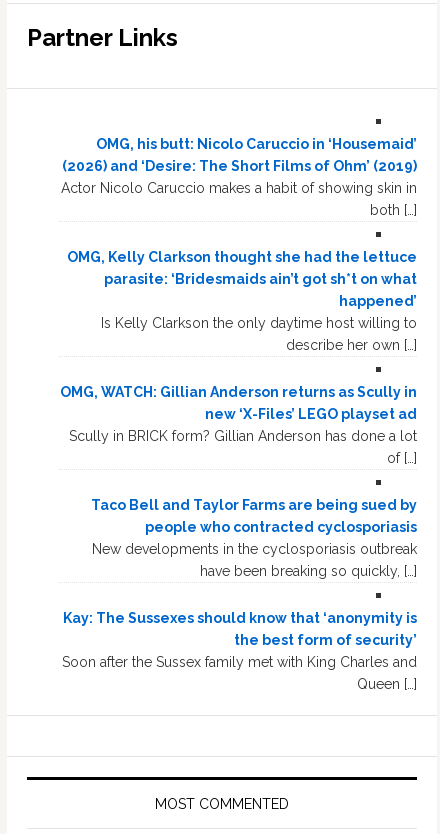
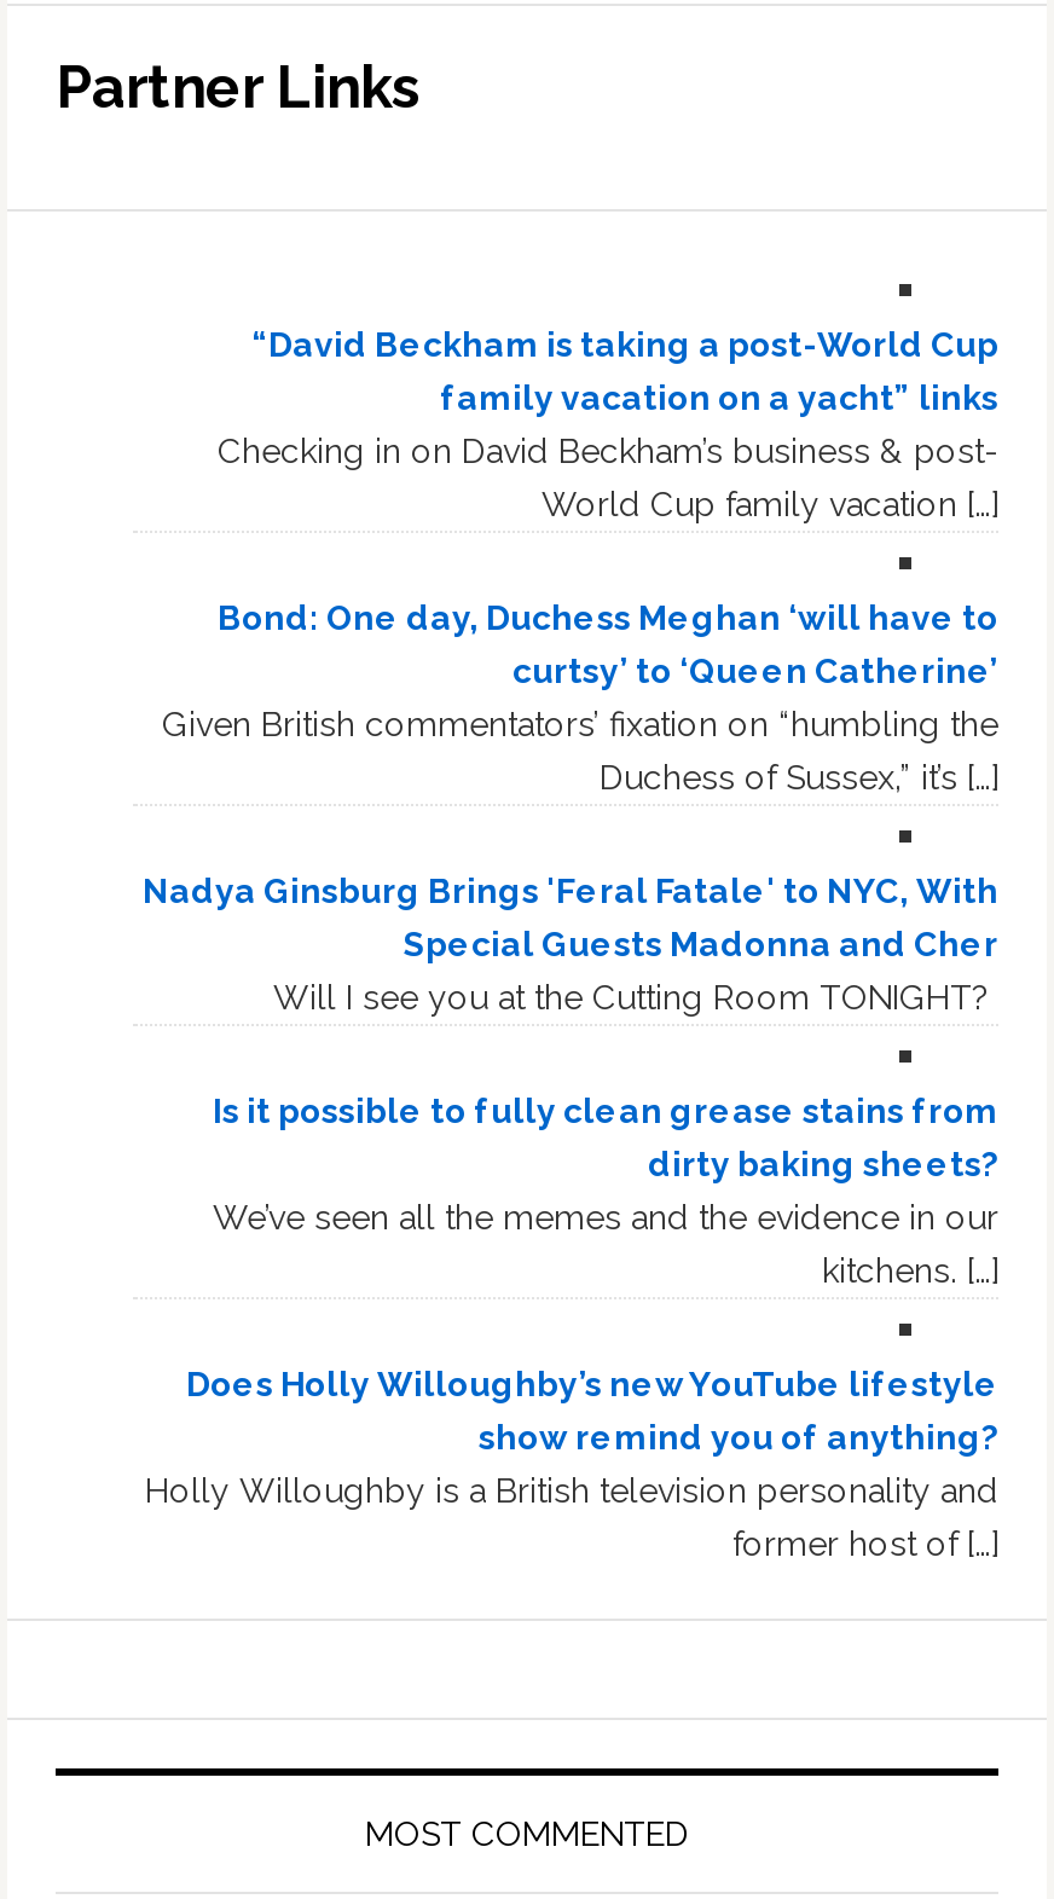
- OMG, his butt: Nicolo Caruccio in ‘Housemaid’
- (2026) and ‘Desire: The Short Films of Ohm’ (2019)
- Actor Nicolo Caruccio makes a habit of showing skin in
- both […]
+ “David Beckham is taking a post-World Cup
+ family vacation on a yacht” links
+ Checking in on David Beckham’s business & post-
+ World Cup family vacation […]

- OMG, Kelly Clarkson thought she had the lettuce
- parasite: ‘Bridesmaids ain’t got sh*t on what
- happened’
- Is Kelly Clarkson the only daytime host willing to
- describe her own […]
+ Bond: One day, Duchess Meghan ‘will have to
+ curtsy’ to ‘Queen Catherine’
+ Given British commentators’ fixation on “humbling the
+ Duchess of Sussex,” it’s […]

- OMG, WATCH: Gillian Anderson returns as Scully in
- new ‘X-Files’ LEGO playset ad
- Scully in BRICK form? Gillian Anderson has done a lot
- of […]
+ Nadya Ginsburg Brings 'Feral Fatale' to NYC, With
+ Special Guests Madonna and Cher
+ Will I see you at the Cutting Room TONIGHT?

- Taco Bell and Taylor Farms are being sued by
- people who contracted cyclosporiasis
- New developments in the cyclosporiasis outbreak
- have been breaking so quickly, […]
+ Is it possible to fully clean grease stains from
+ dirty baking sheets?
+ We’ve seen all the memes and the evidence in our
+ kitchens. […]

- Kay: The Sussexes should know that ‘anonymity is
- the best form of security’
- Soon after the Sussex family met with King Charles and
- Queen […]
+ Does Holly Willoughby’s new YouTube lifestyle
+ show remind you of anything?
+ Holly Willoughby is a British television personality and
+ former host of […]
